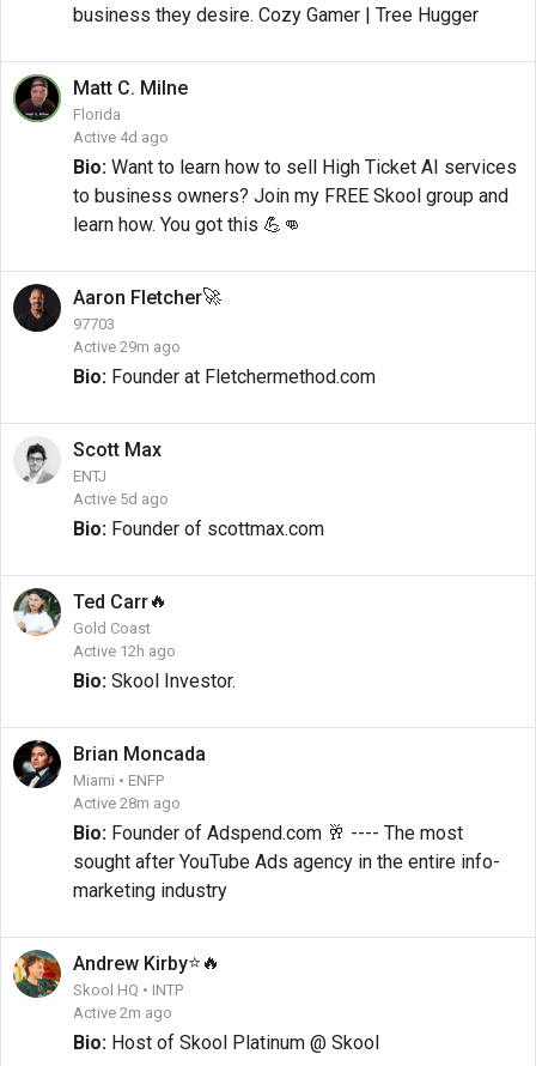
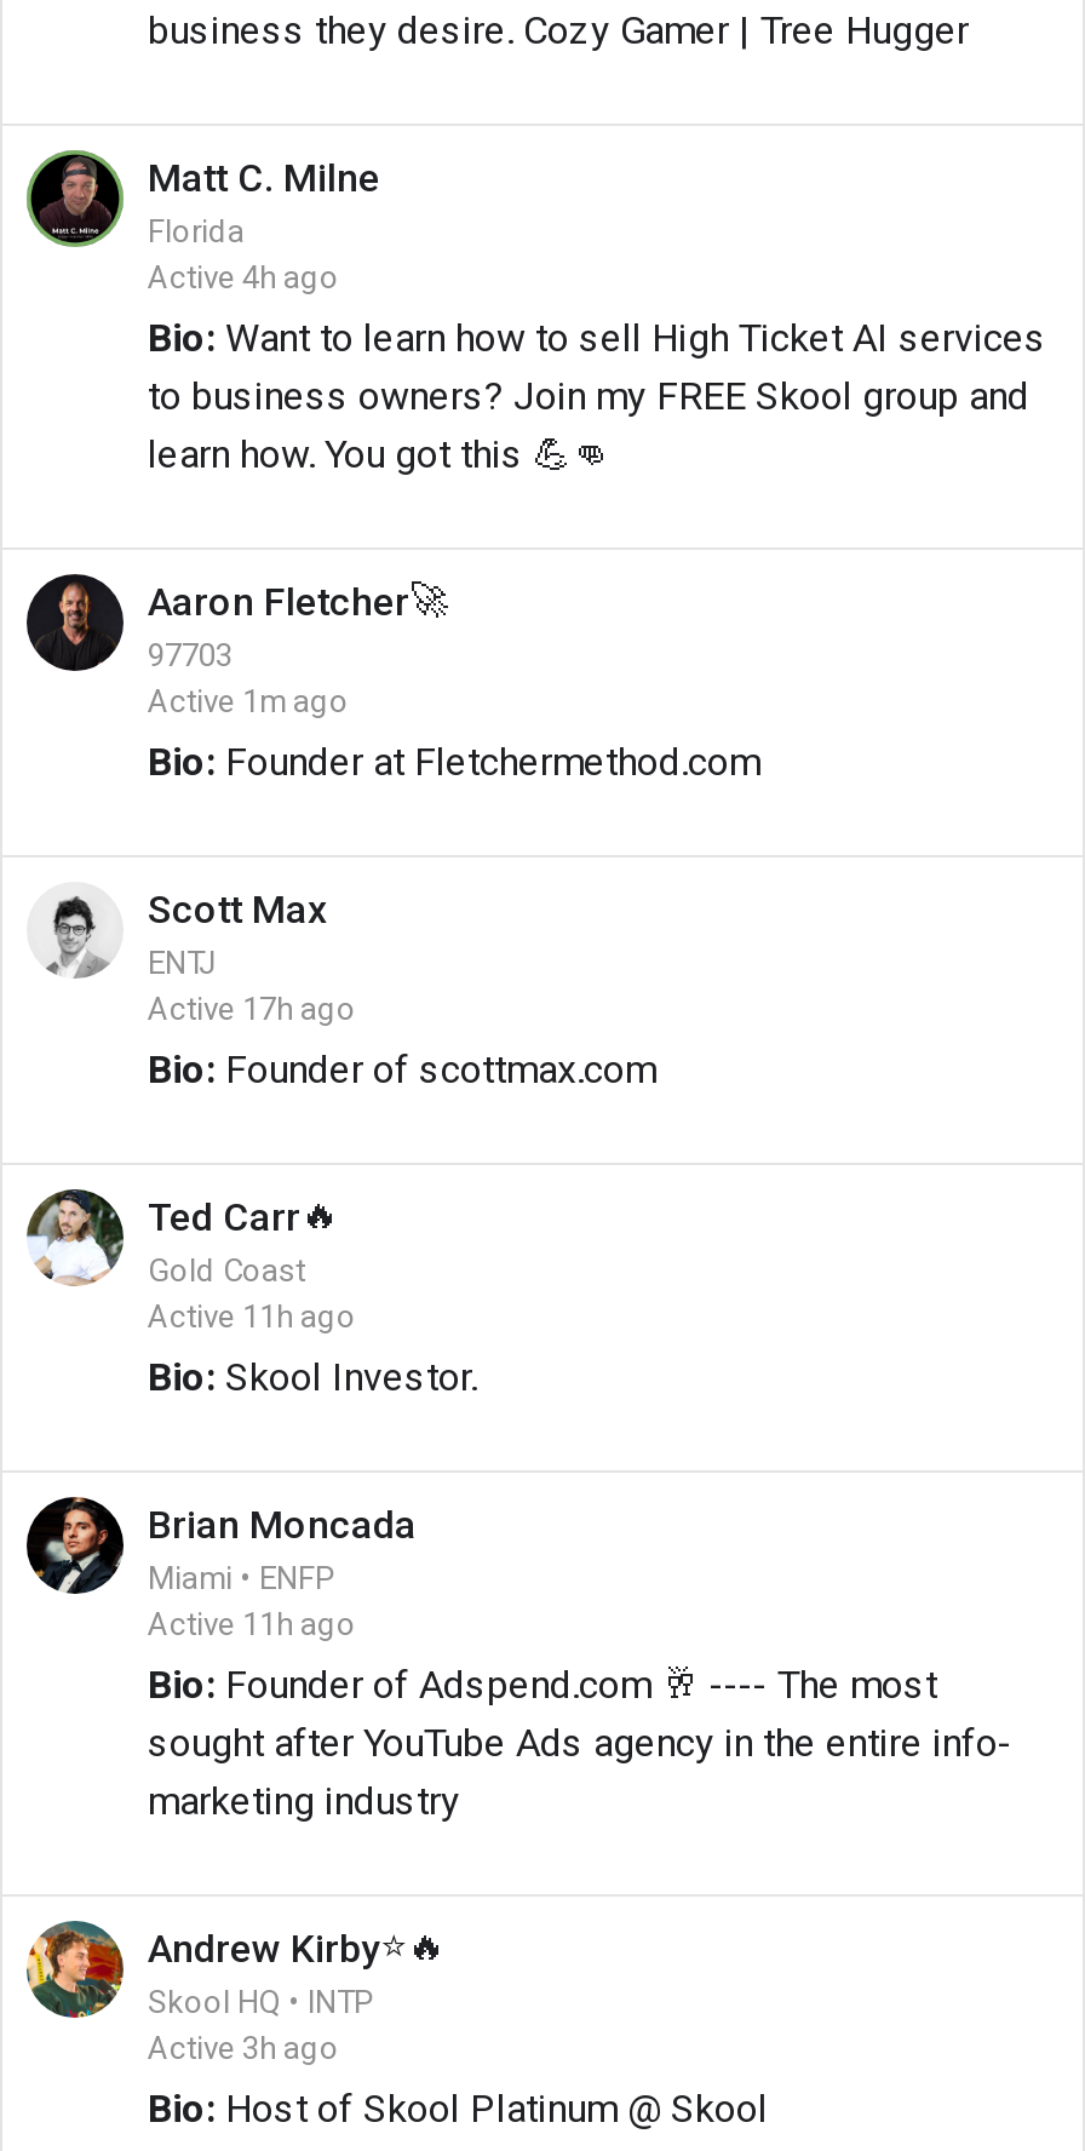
- Active 4d ago
+ Active 4h ago

- Active 29m ago
+ Active 1m ago

- Active 5d ago
+ Active 17h ago

- Active 12h ago
+ Active 11h ago

- Active 28m ago
+ Active 11h ago

- Active 2m ago
+ Active 3h ago
